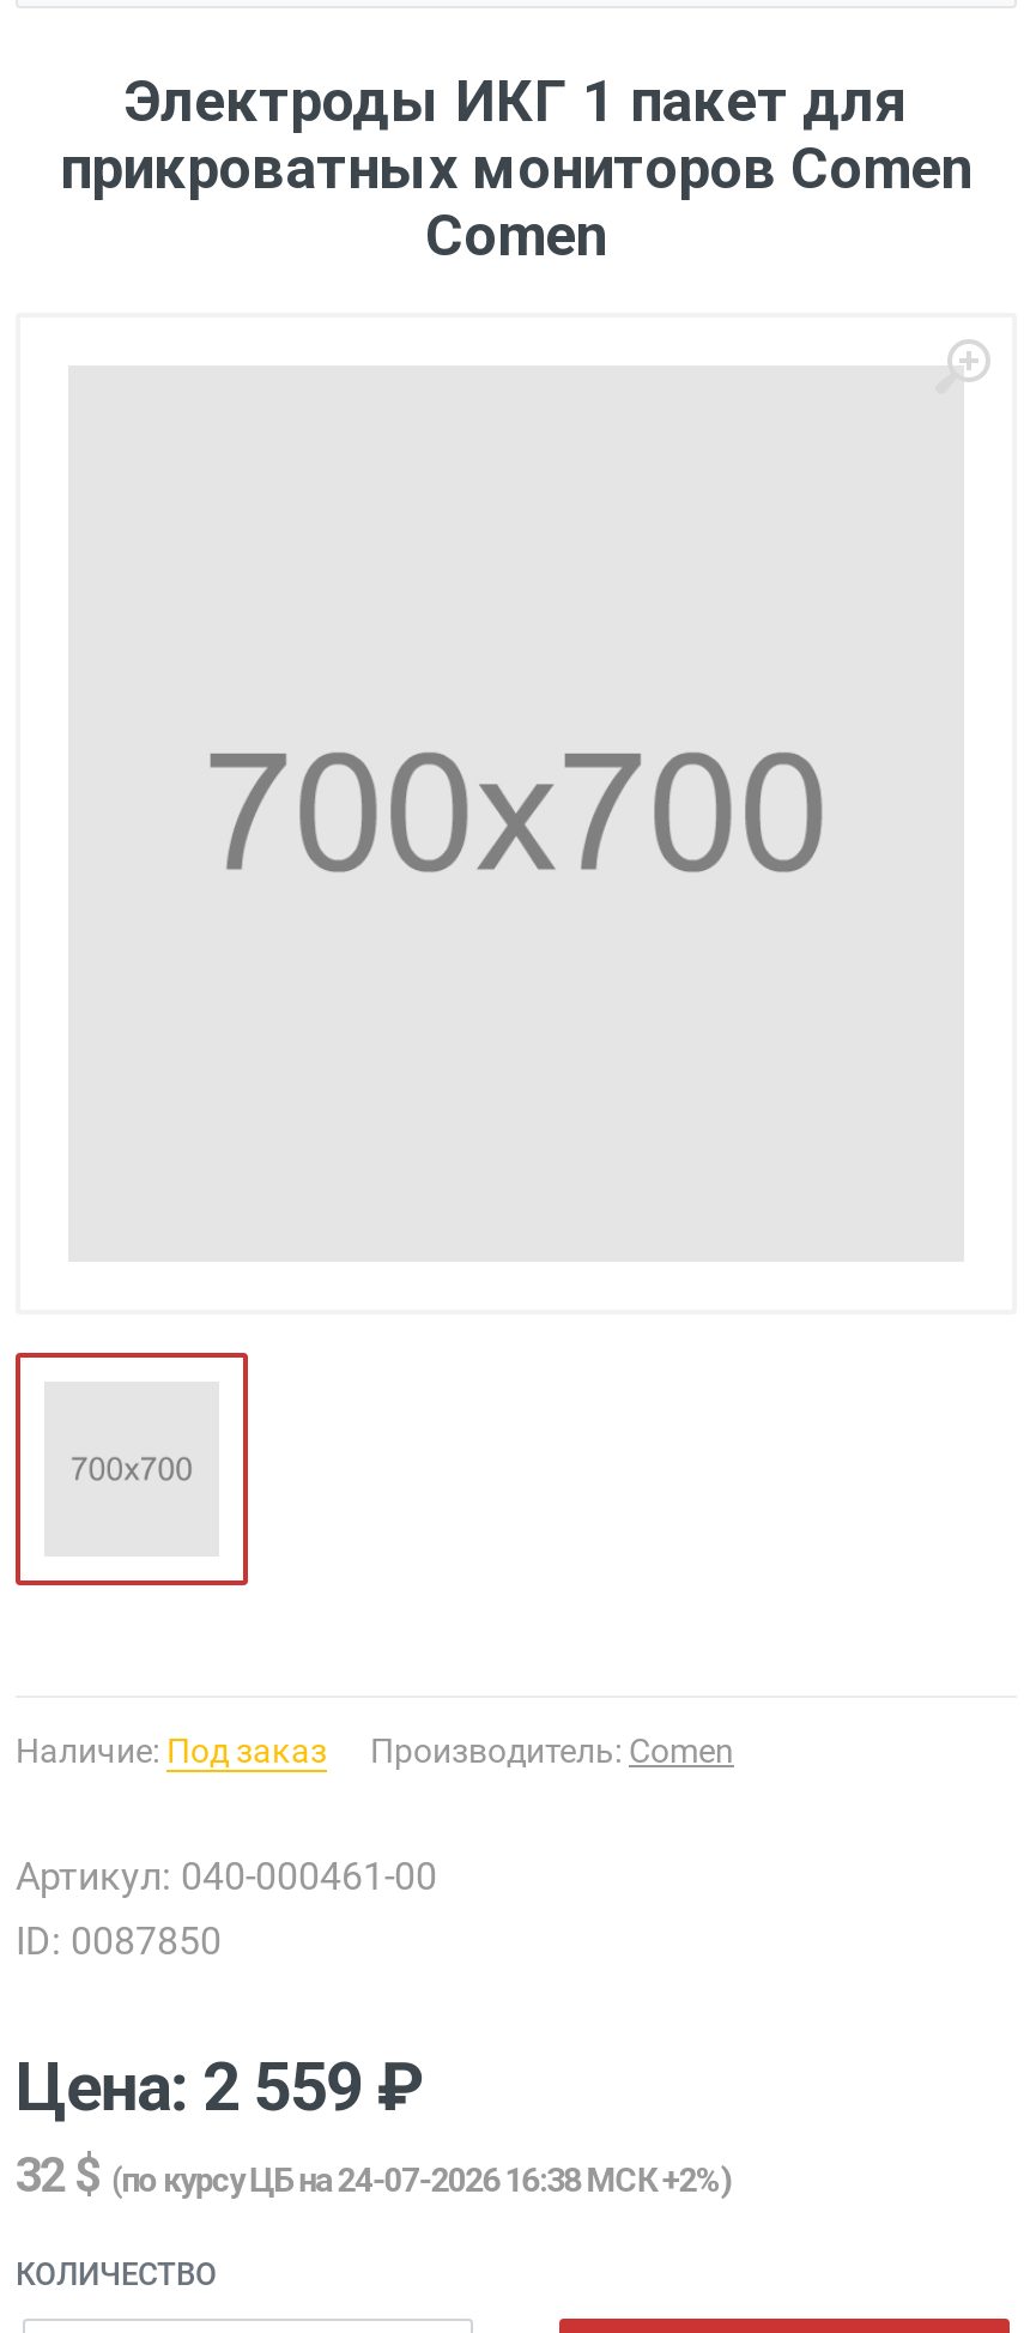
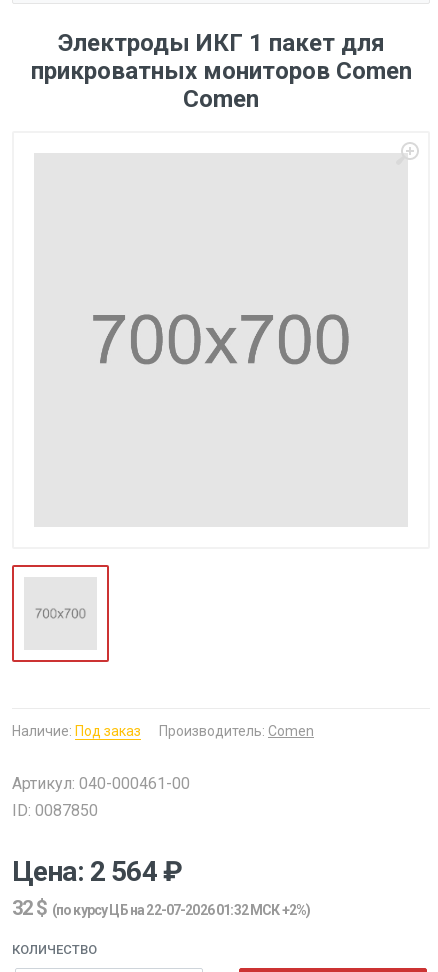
- Цена: 2 559 ₽
+ Цена: 2 564 ₽

- 32 $(по курсу ЦБ на 24-07-2026 16:38 МСК +2%)
+ 32 $(по курсу ЦБ на 22-07-2026 01:32 МСК +2%)
